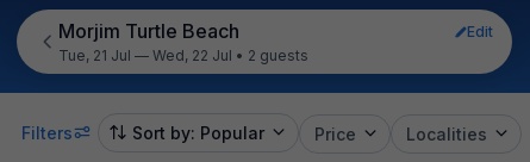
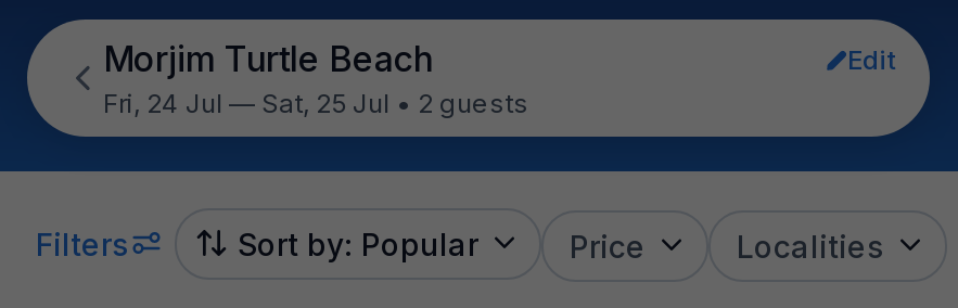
- Tue, 21 Jul — Wed, 22 Jul • 2 guests
+ Fri, 24 Jul — Sat, 25 Jul • 2 guests
